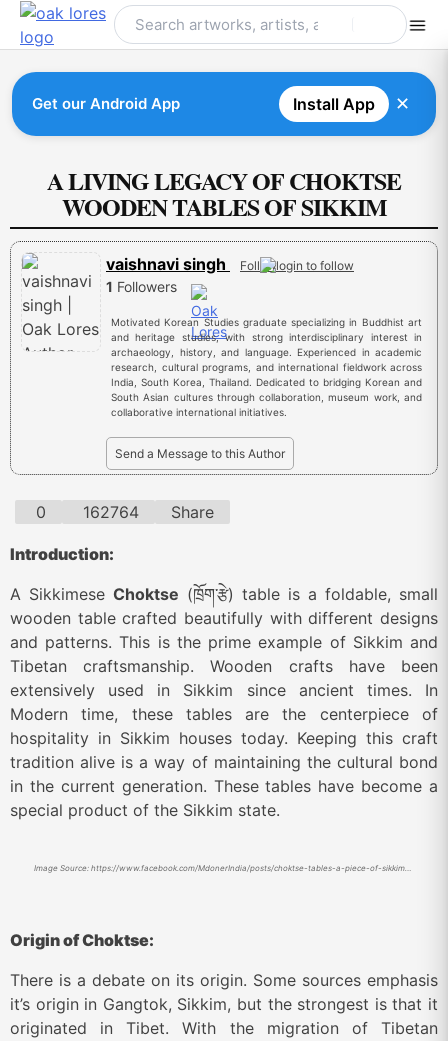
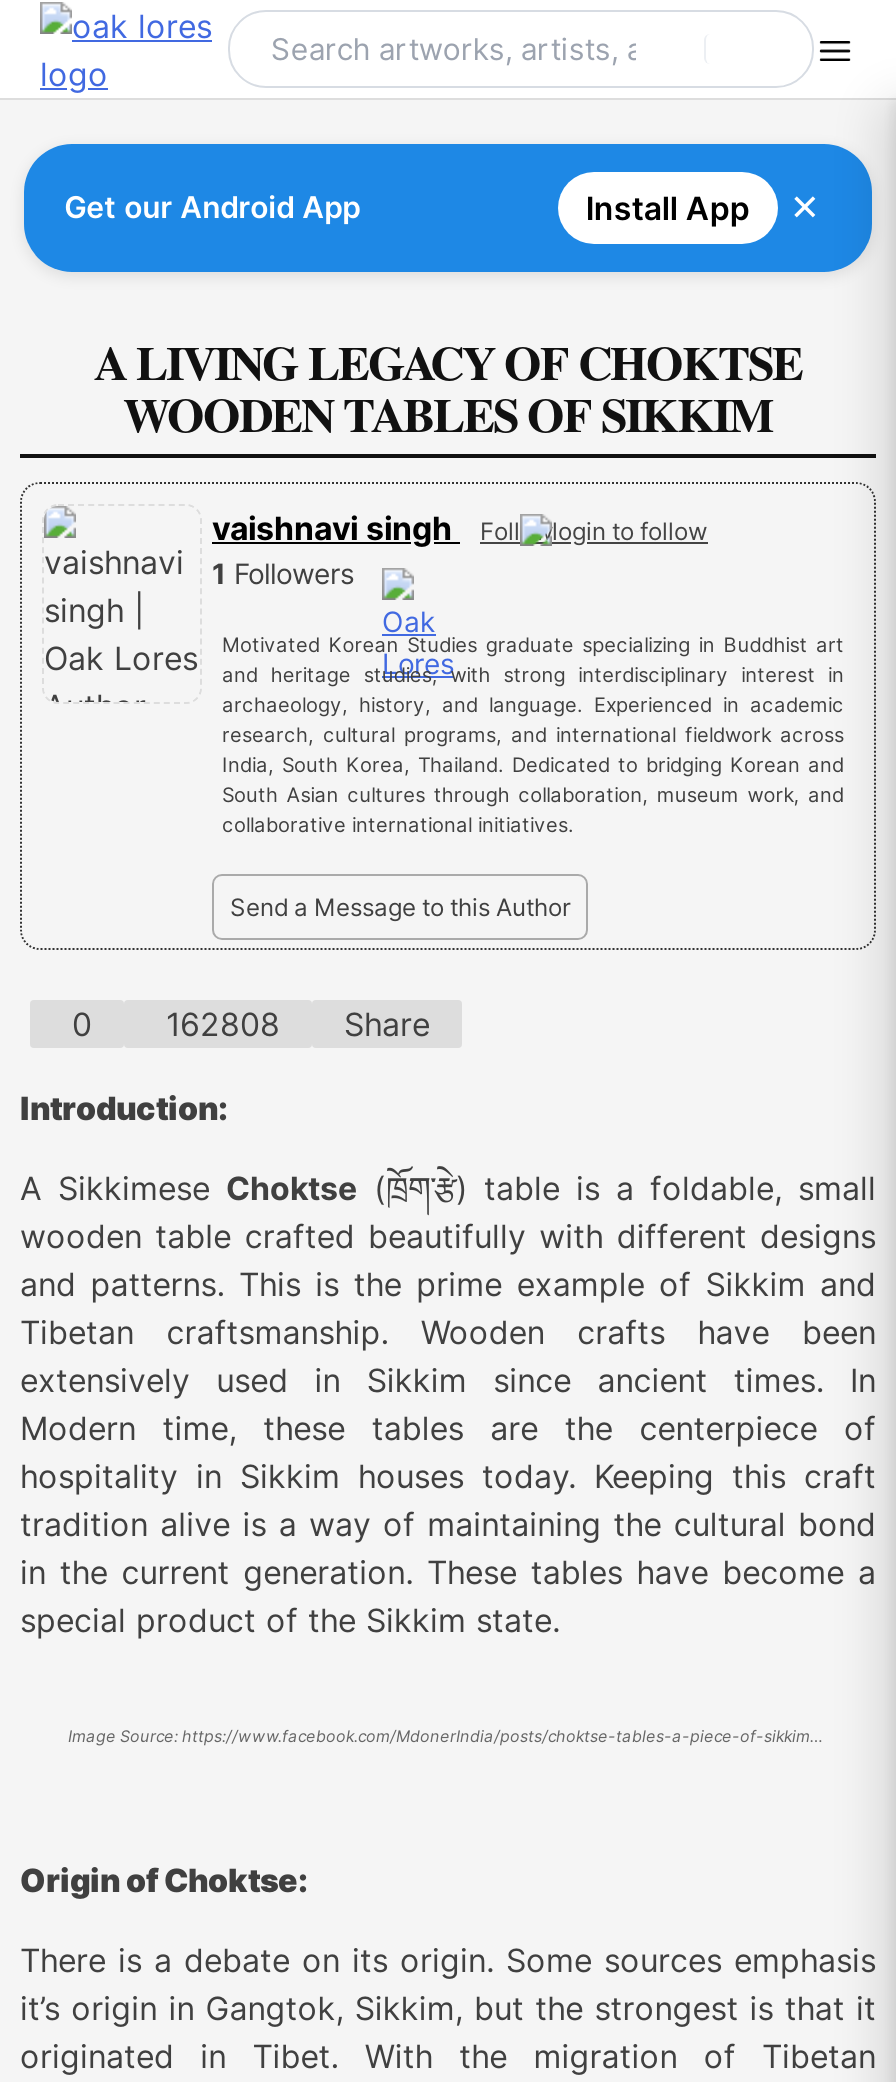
- 0 162764 Share
+ 0 162808 Share
